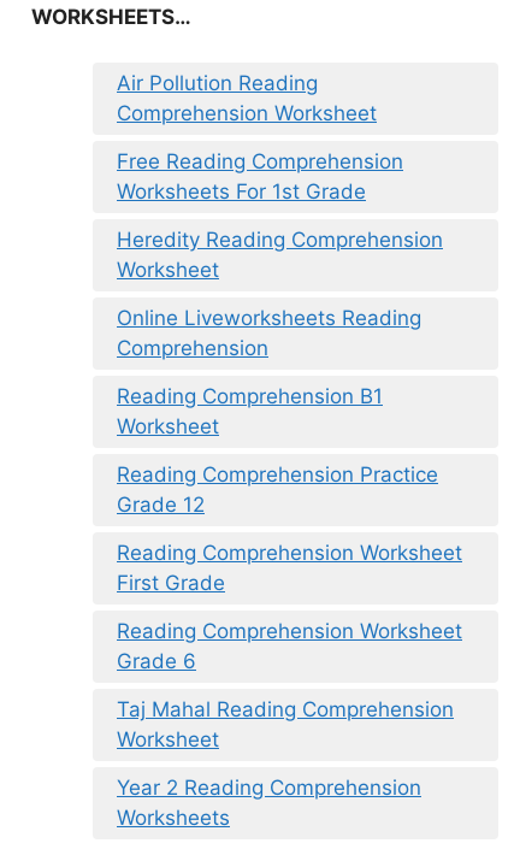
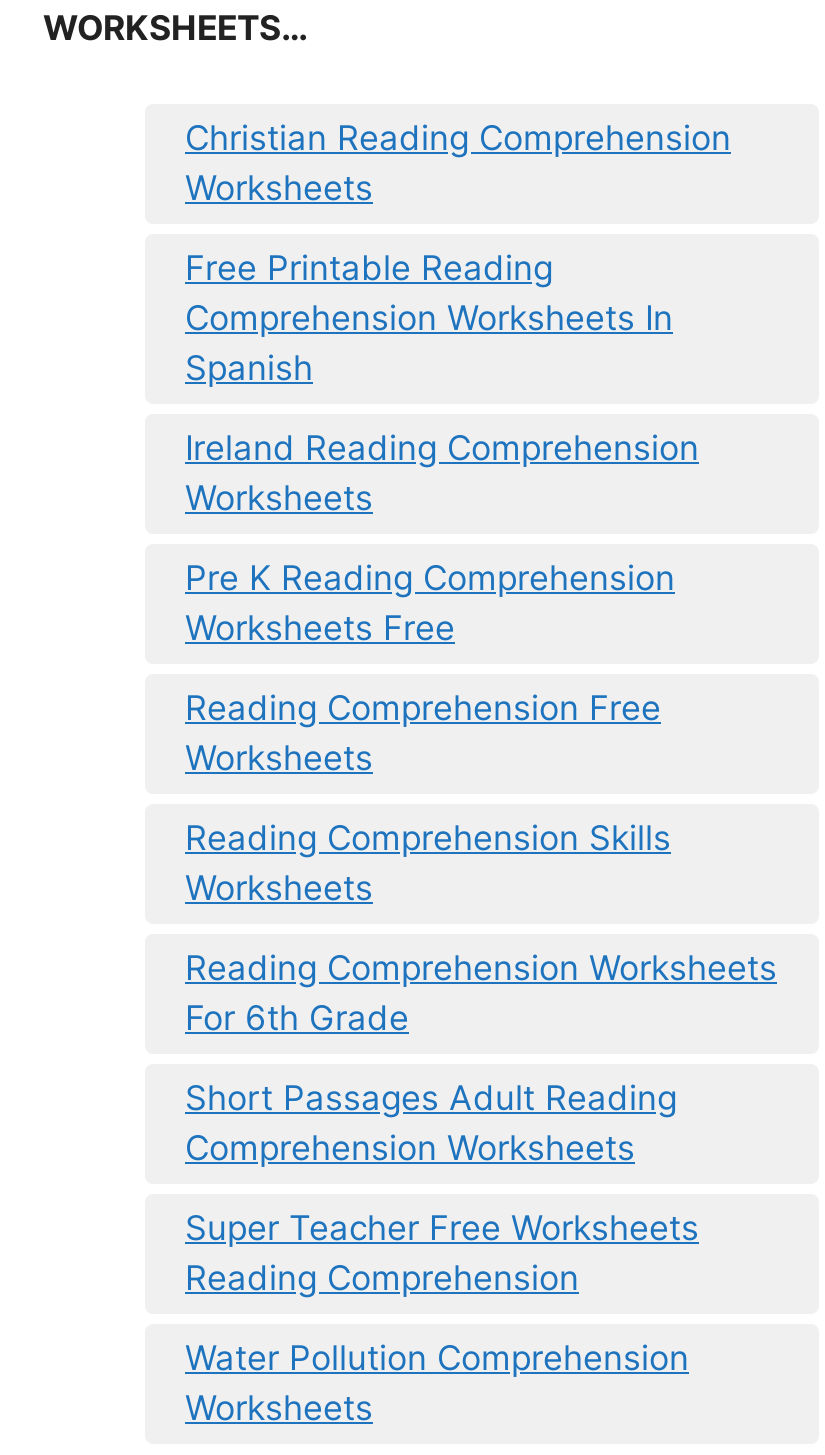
- Air Pollution Reading
- Comprehension Worksheet
+ Christian Reading Comprehension
+ Worksheets

- Free Reading Comprehension
- Worksheets For 1st Grade
+ Free Printable Reading
+ Comprehension Worksheets In
+ Spanish

- Heredity Reading Comprehension
- Worksheet
+ Ireland Reading Comprehension
+ Worksheets

- Online Liveworksheets Reading
- Comprehension
+ Pre K Reading Comprehension
+ Worksheets Free

- Reading Comprehension B1
- Worksheet
+ Reading Comprehension Free
+ Worksheets

- Reading Comprehension Practice
- Grade 12
+ Reading Comprehension Skills
+ Worksheets

- Reading Comprehension Worksheet
- First Grade
+ Reading Comprehension Worksheets
+ For 6th Grade

- Reading Comprehension Worksheet
- Grade 6
+ Short Passages Adult Reading
+ Comprehension Worksheets

- Taj Mahal Reading Comprehension
- Worksheet
+ Super Teacher Free Worksheets
+ Reading Comprehension

- Year 2 Reading Comprehension
+ Water Pollution Comprehension
